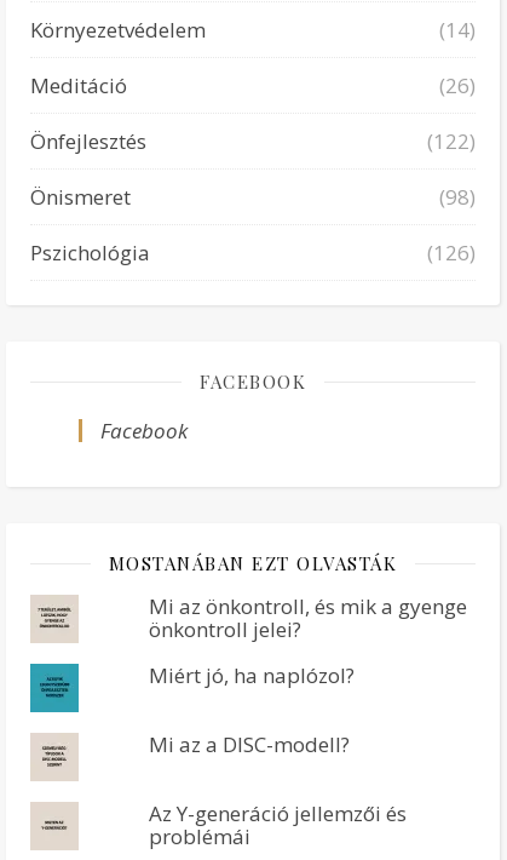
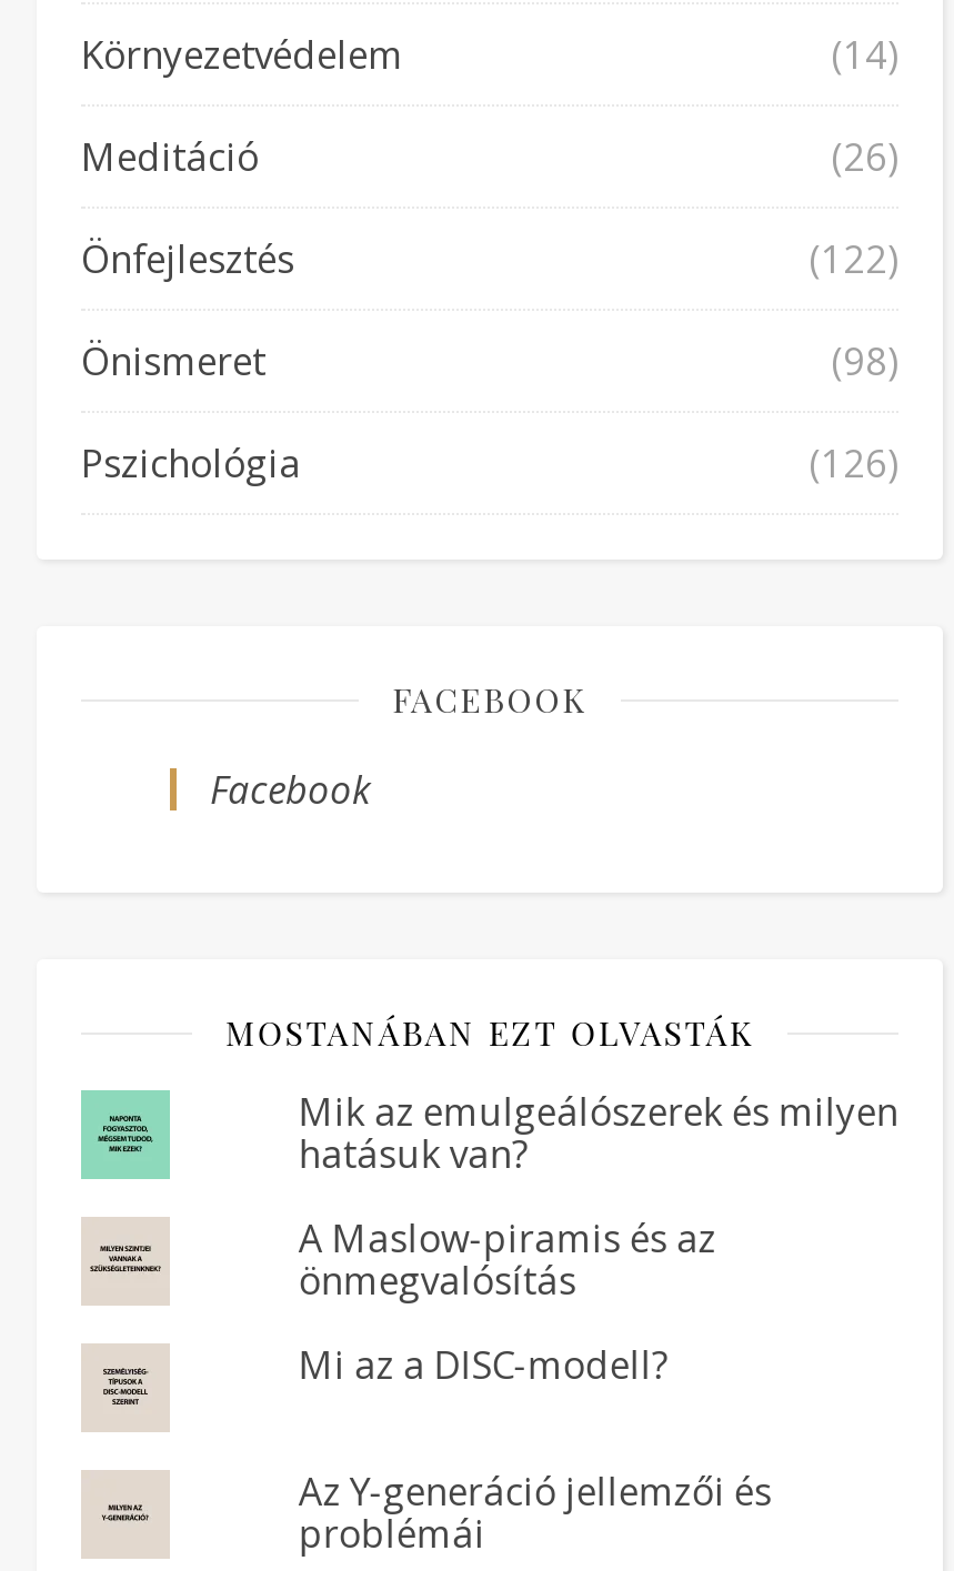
- [image]
+ [image]

- Mi az önkontroll, és mik a gyenge
- önkontroll jelei?
+ Mik az emulgeálószerek és milyen
+ hatásuk van?

- [image]
+ [image]

- Miért jó, ha naplózol?
+ A Maslow-piramis és az
+ önmegvalósítás
